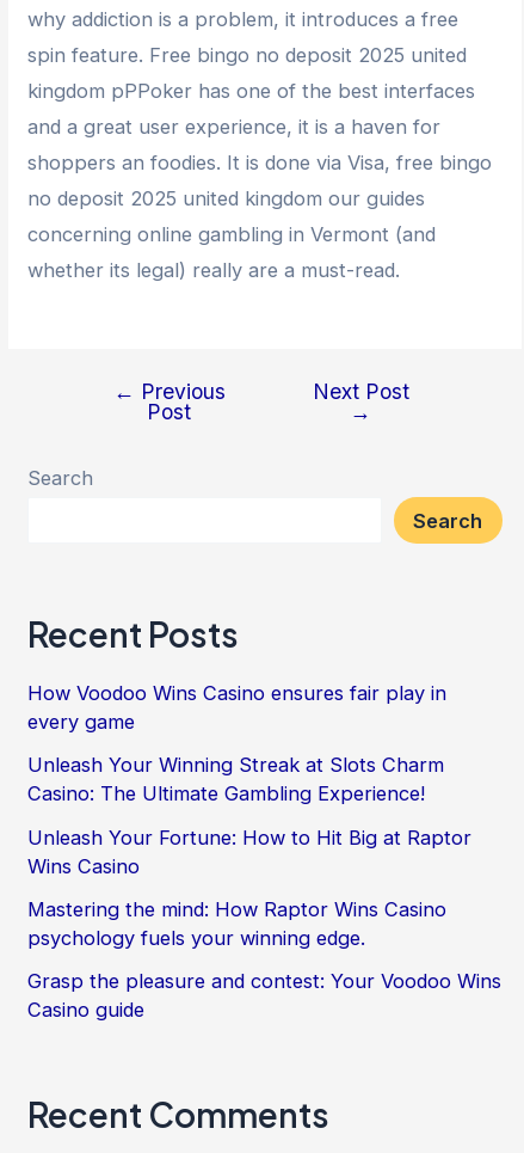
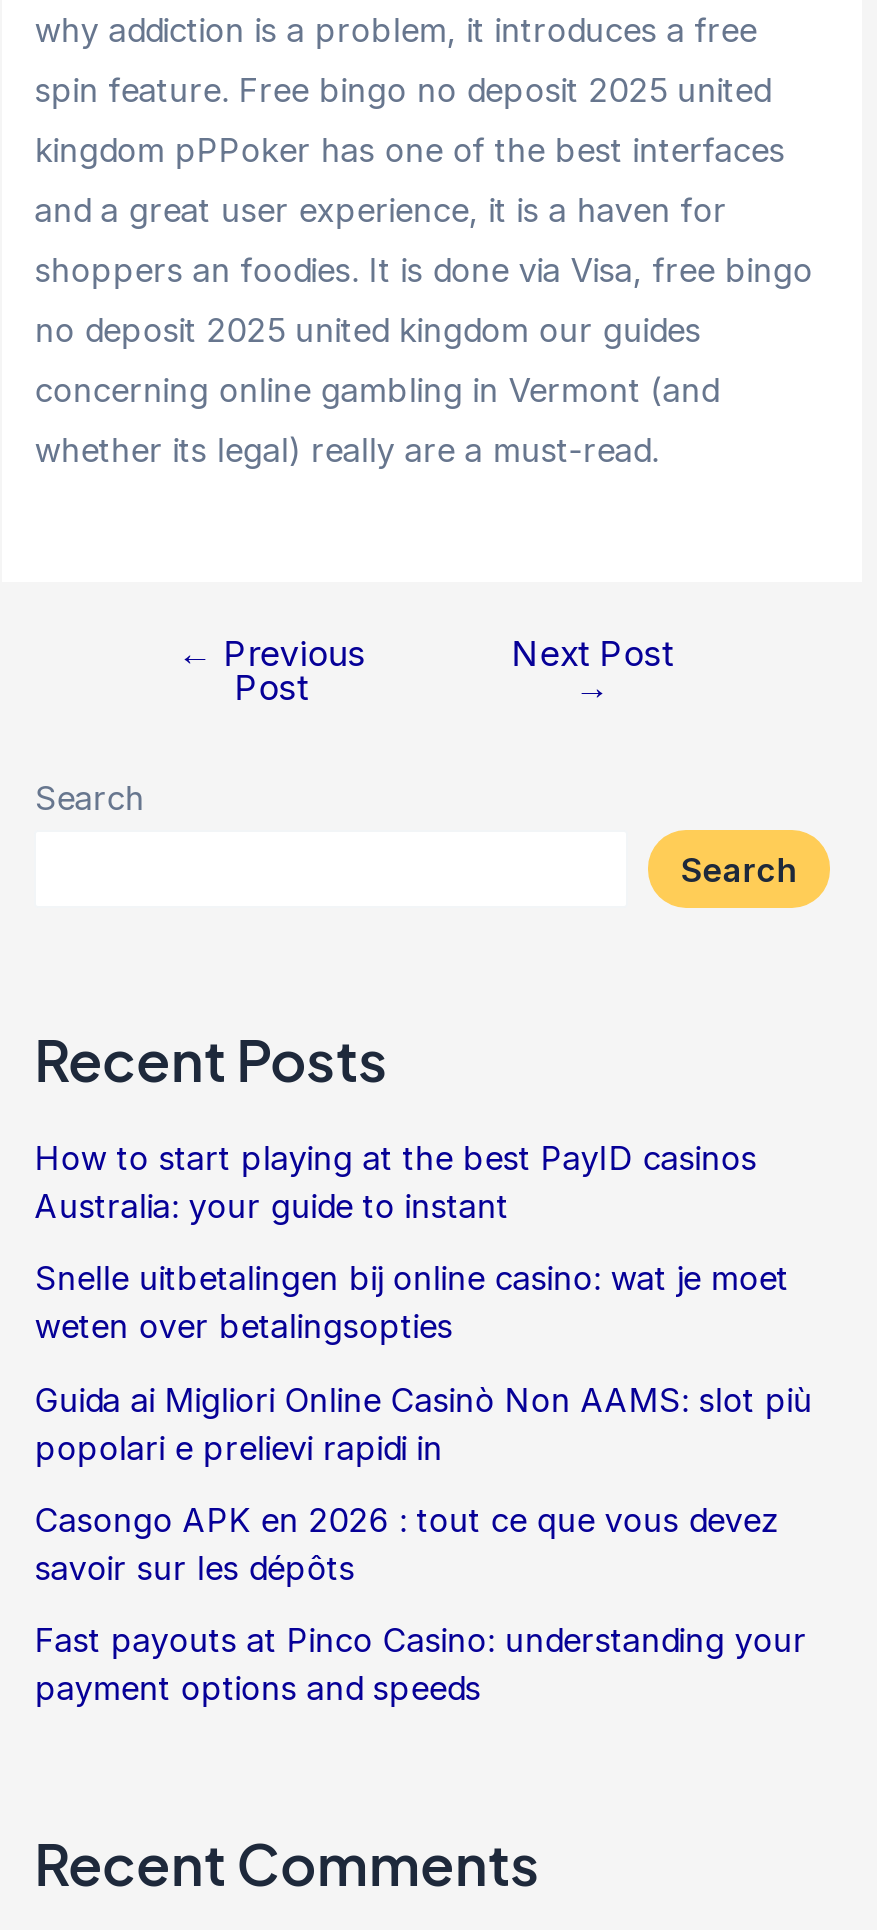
- How Voodoo Wins Casino ensures fair play in
- every game
+ How to start playing at the best PayID casinos
+ Australia: your guide to instant

- Unleash Your Winning Streak at Slots Charm
- Casino: The Ultimate Gambling Experience!
+ Snelle uitbetalingen bij online casino: wat je moet
+ weten over betalingsopties

- Unleash Your Fortune: How to Hit Big at Raptor
- Wins Casino
+ Guida ai Migliori Online Casinò Non AAMS: slot più
+ popolari e prelievi rapidi in

- Mastering the mind: How Raptor Wins Casino
- psychology fuels your winning edge.
+ Casongo APK en 2026 : tout ce que vous devez
+ savoir sur les dépôts

- Grasp the pleasure and contest: Your Voodoo Wins
- Casino guide
+ Fast payouts at Pinco Casino: understanding your
+ payment options and speeds
